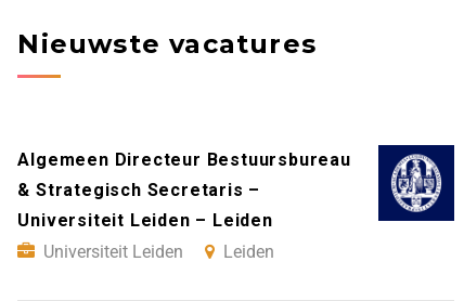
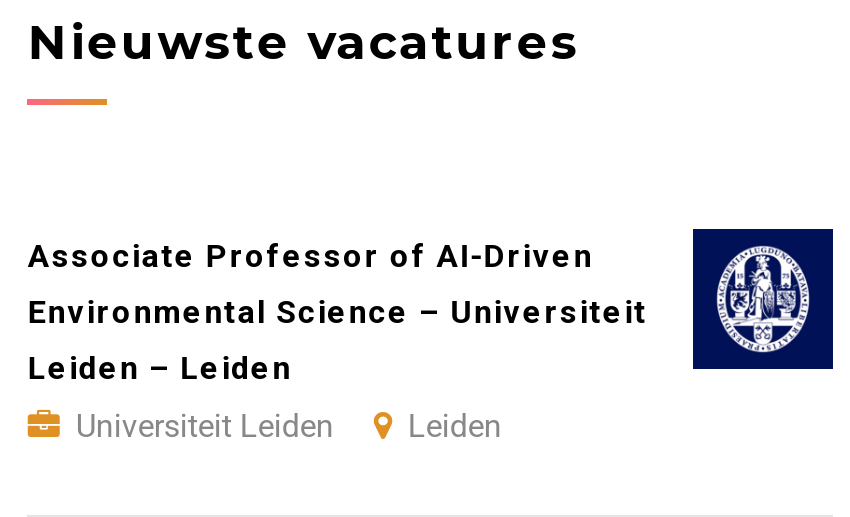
- Algemeen Directeur Bestuursbureau
+ Associate Professor of AI-Driven

- & Strategisch Secretaris –
+ Environmental Science – Universiteit

- Universiteit Leiden – Leiden
+ Leiden – Leiden
